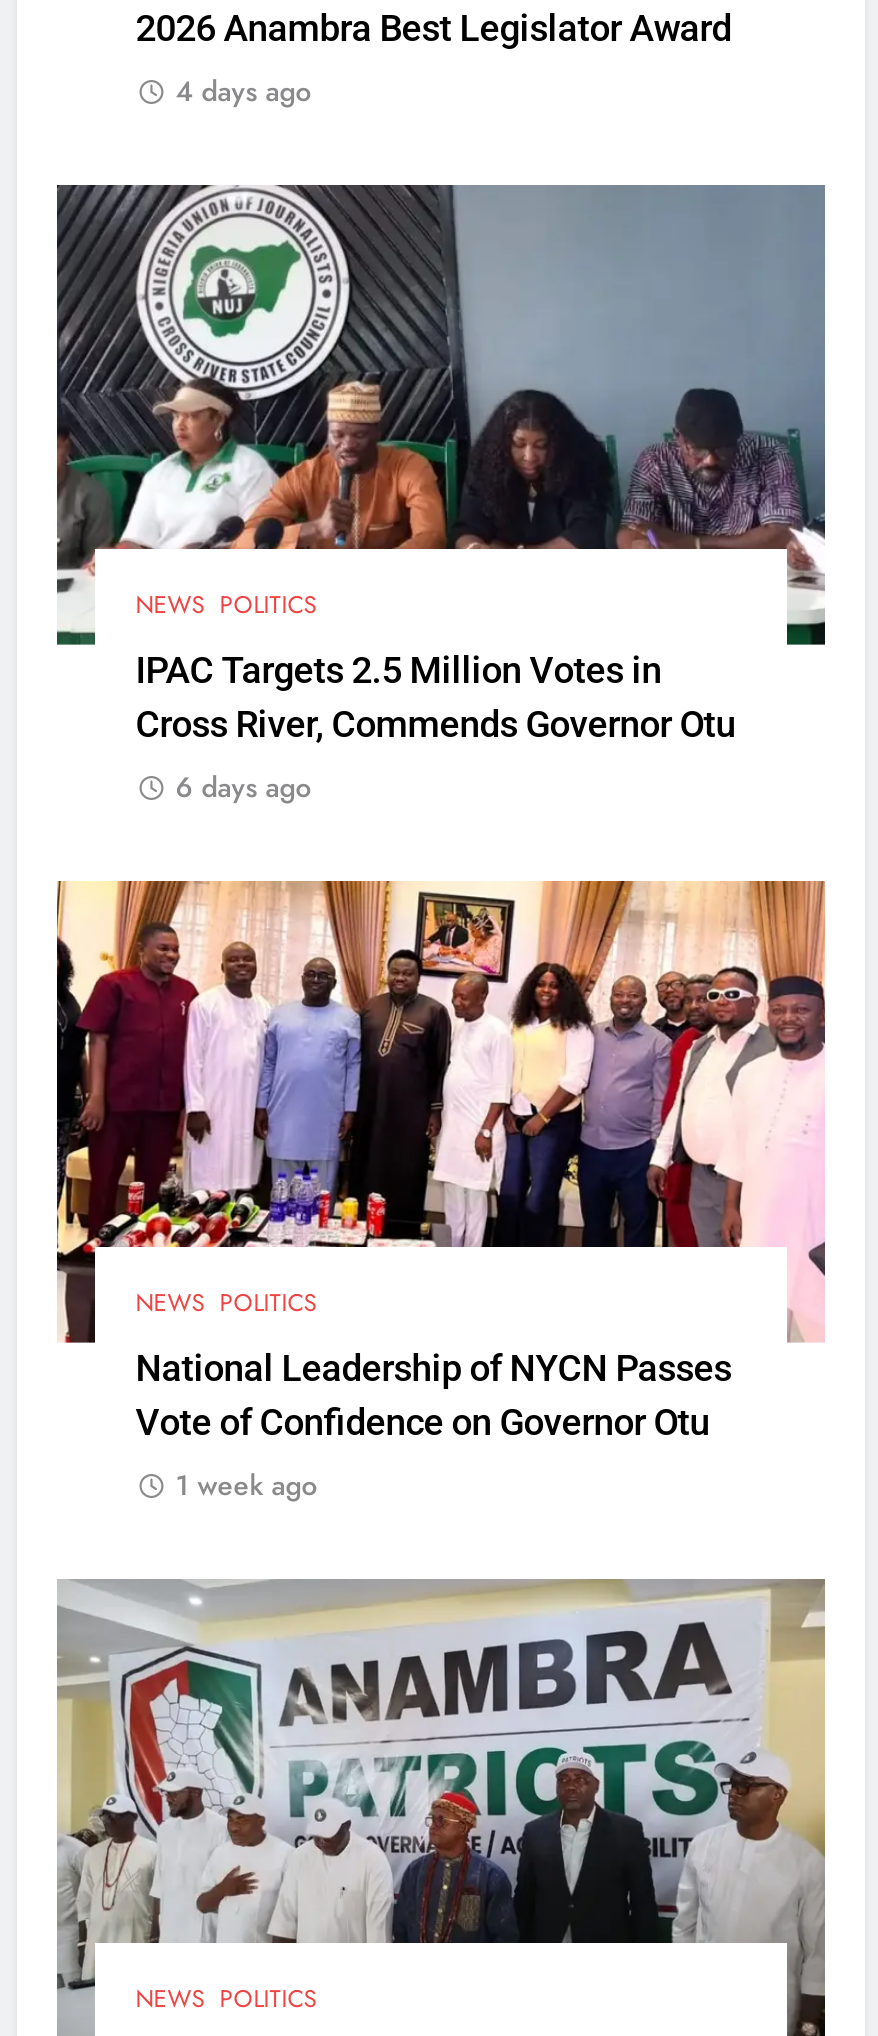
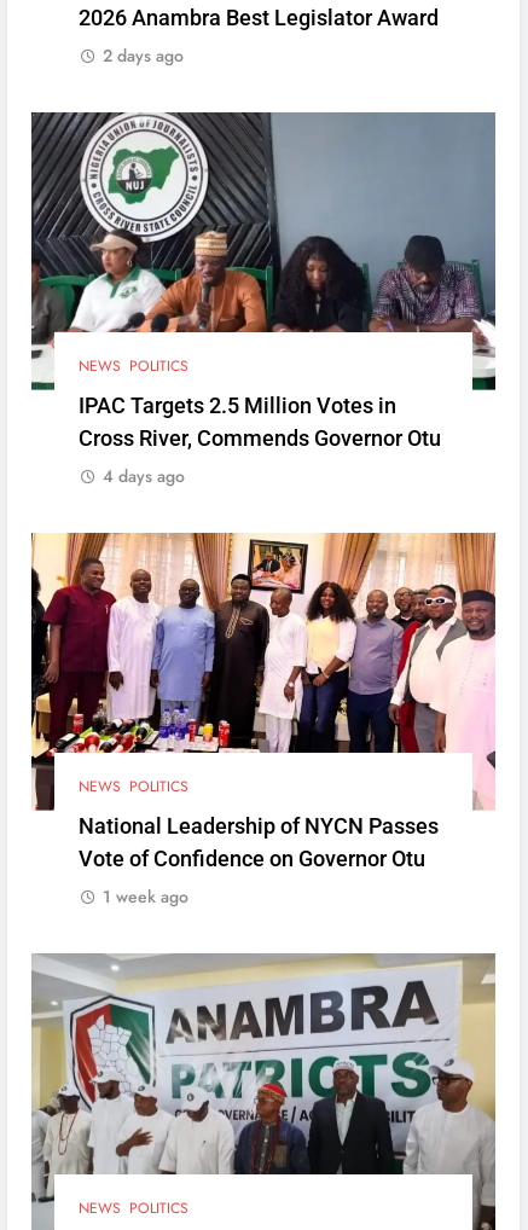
- 4 days ago
+ 2 days ago

- 6 days ago
+ 4 days ago
